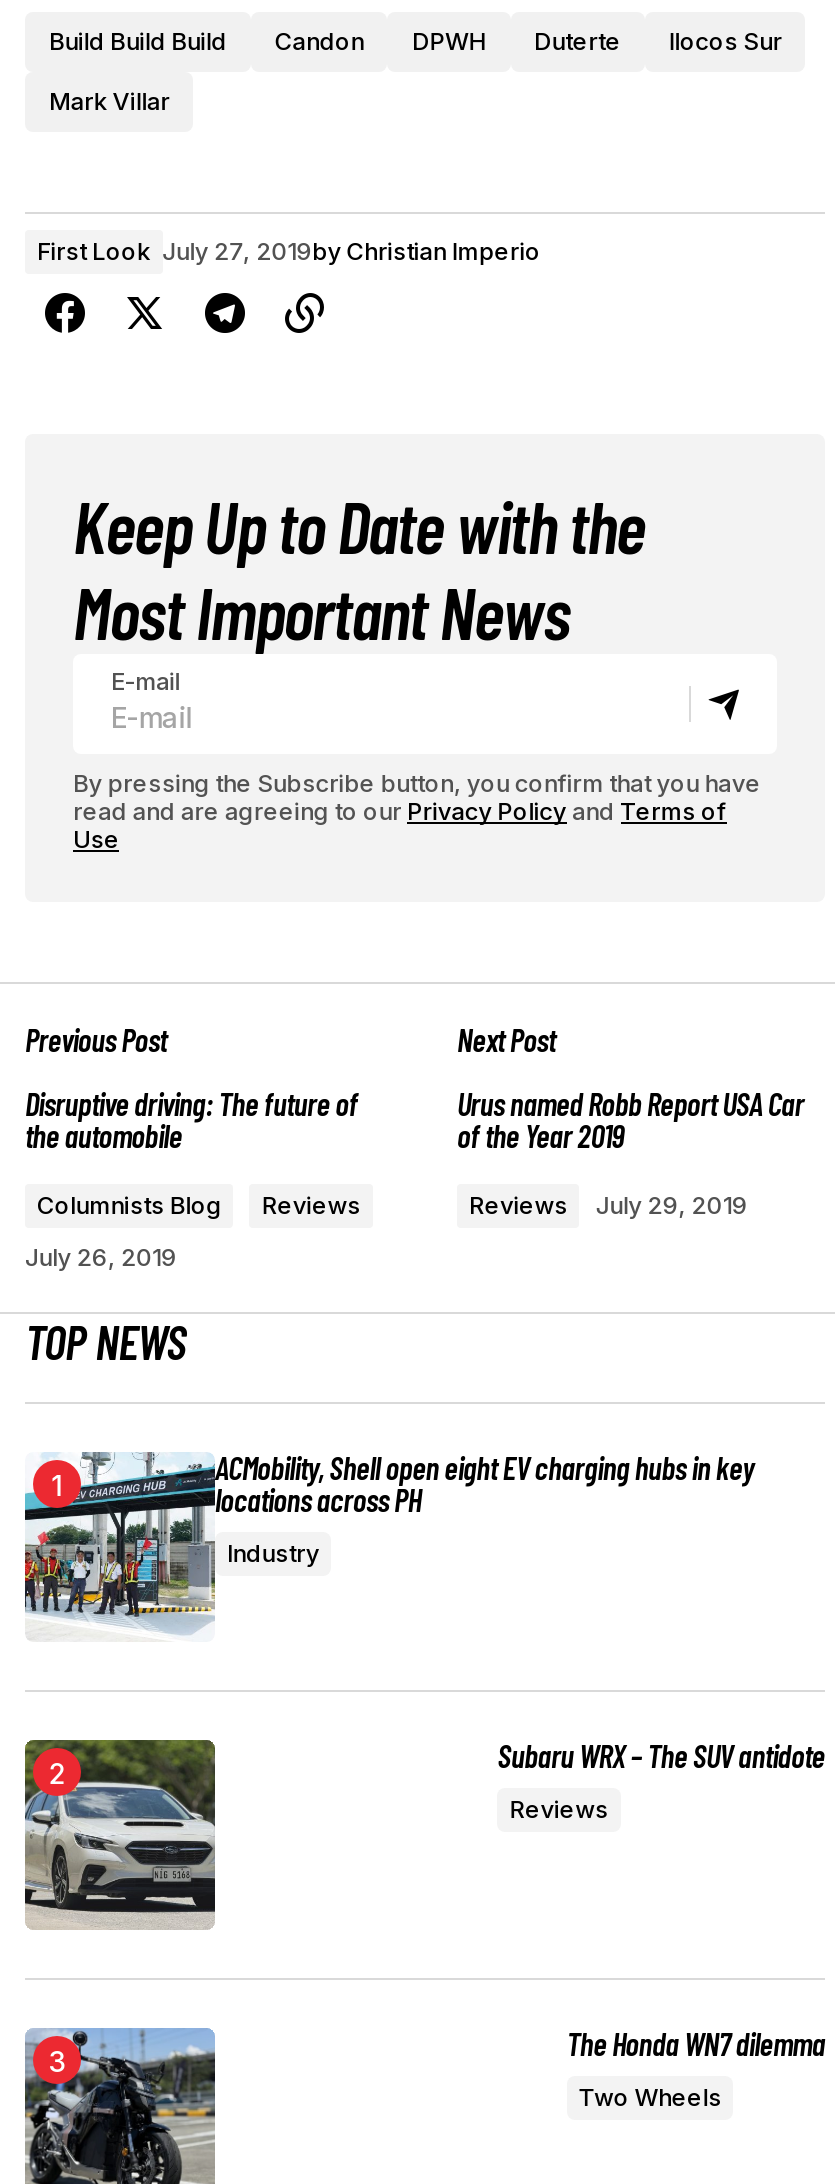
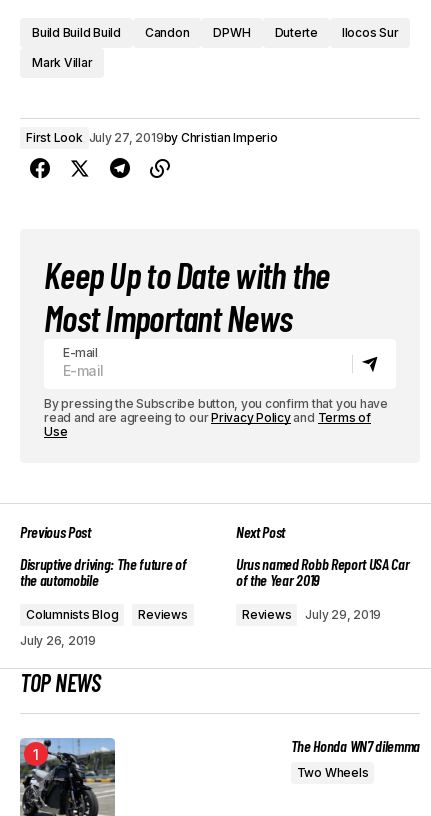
- [image]
- ACMobility, Shell open eight EV charging hubs in key
- locations across PH
- Industry

- [image]

- Subaru WRX – The SUV antidote
- Reviews
